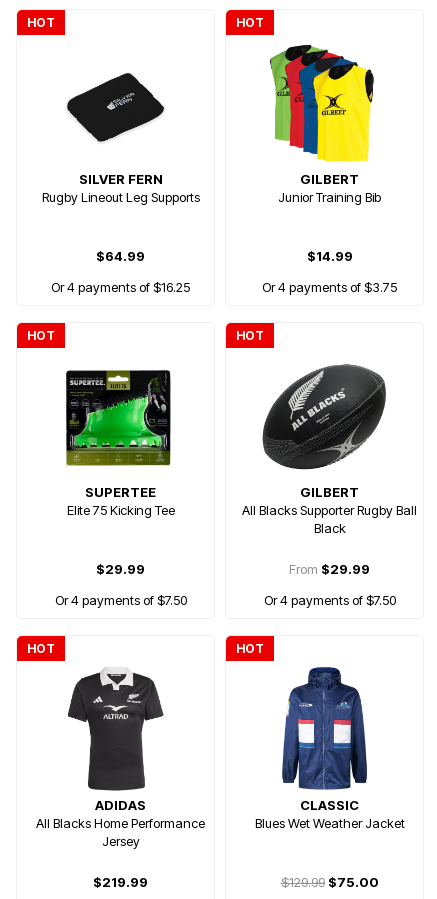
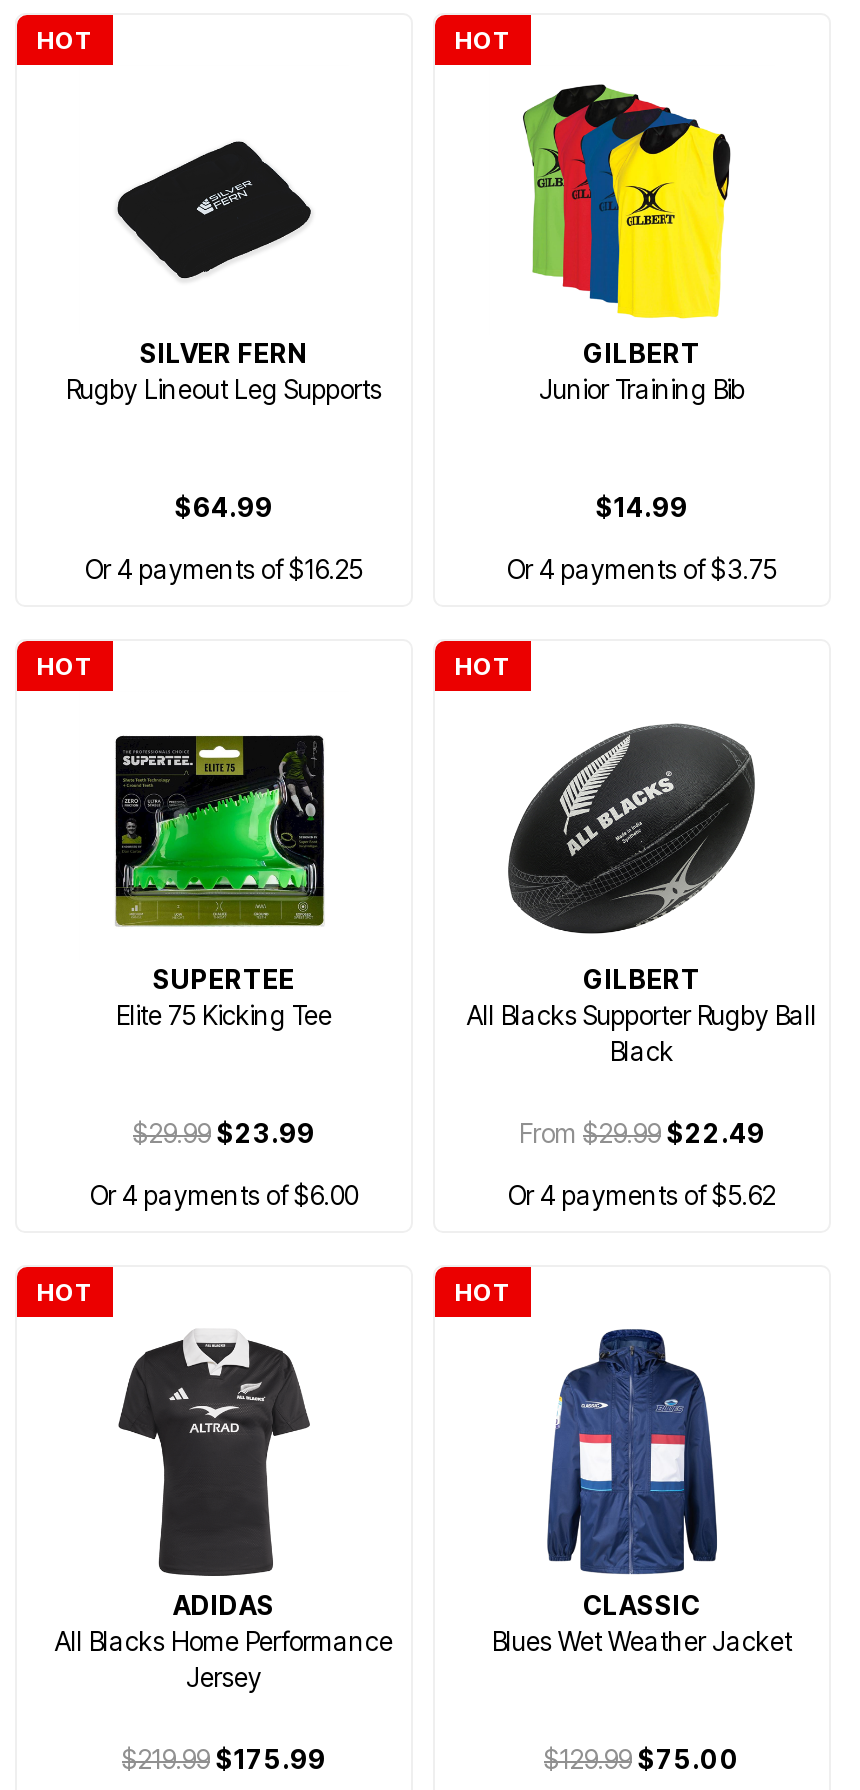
- $29.99
+ $29.99 $23.99

- From $29.99
+ From $29.99 $22.49

- Or 4 payments of $7.50
+ Or 4 payments of $6.00

- Or 4 payments of $7.50
+ Or 4 payments of $5.62

- $219.99
+ $219.99 $175.99
